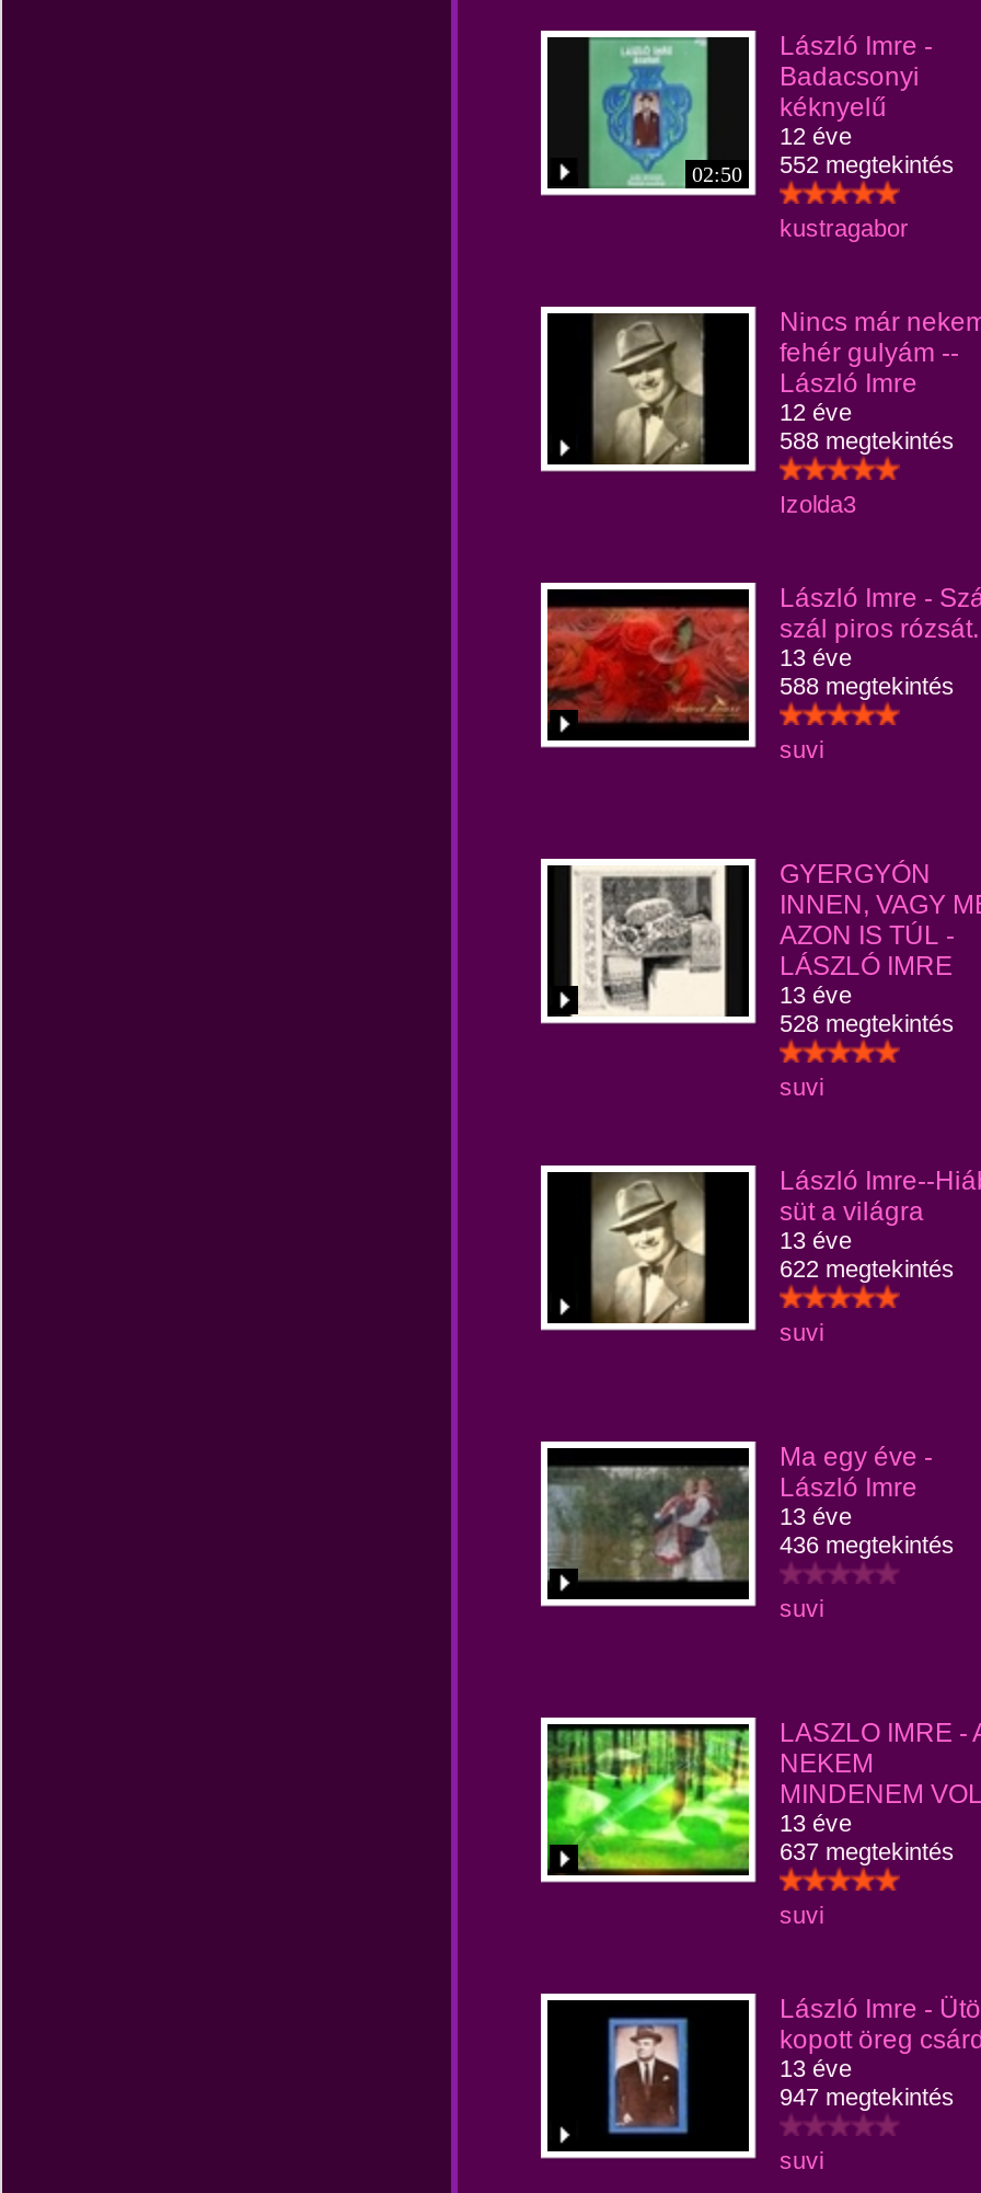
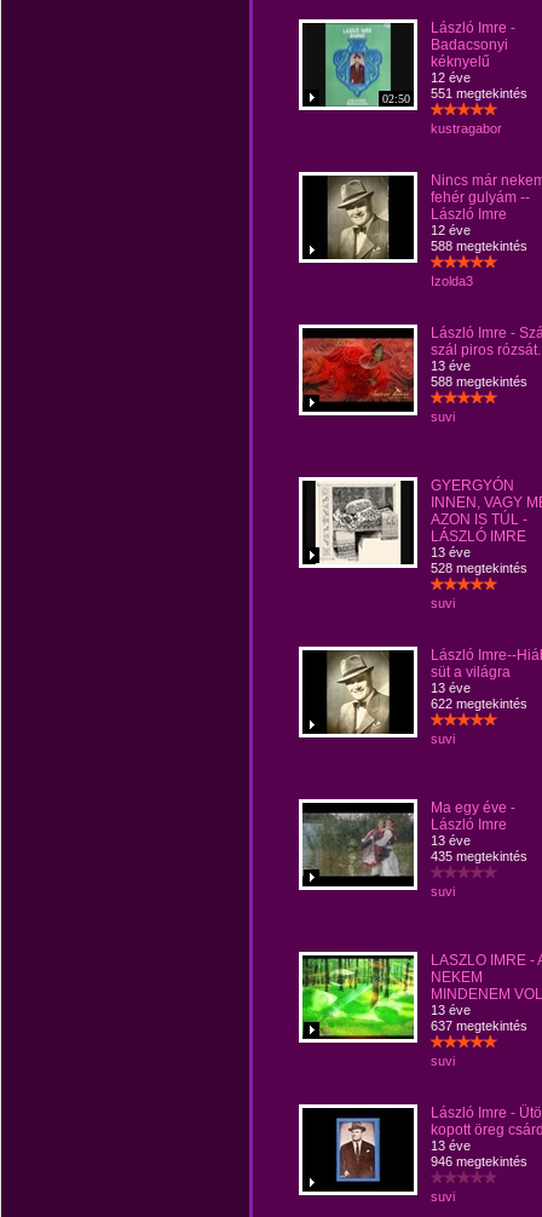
- 02:50 552 megtekintés
+ 02:50 551 megtekintés

- 436 megtekintés
+ 435 megtekintés

- 947 megtekintés
+ 946 megtekintés
